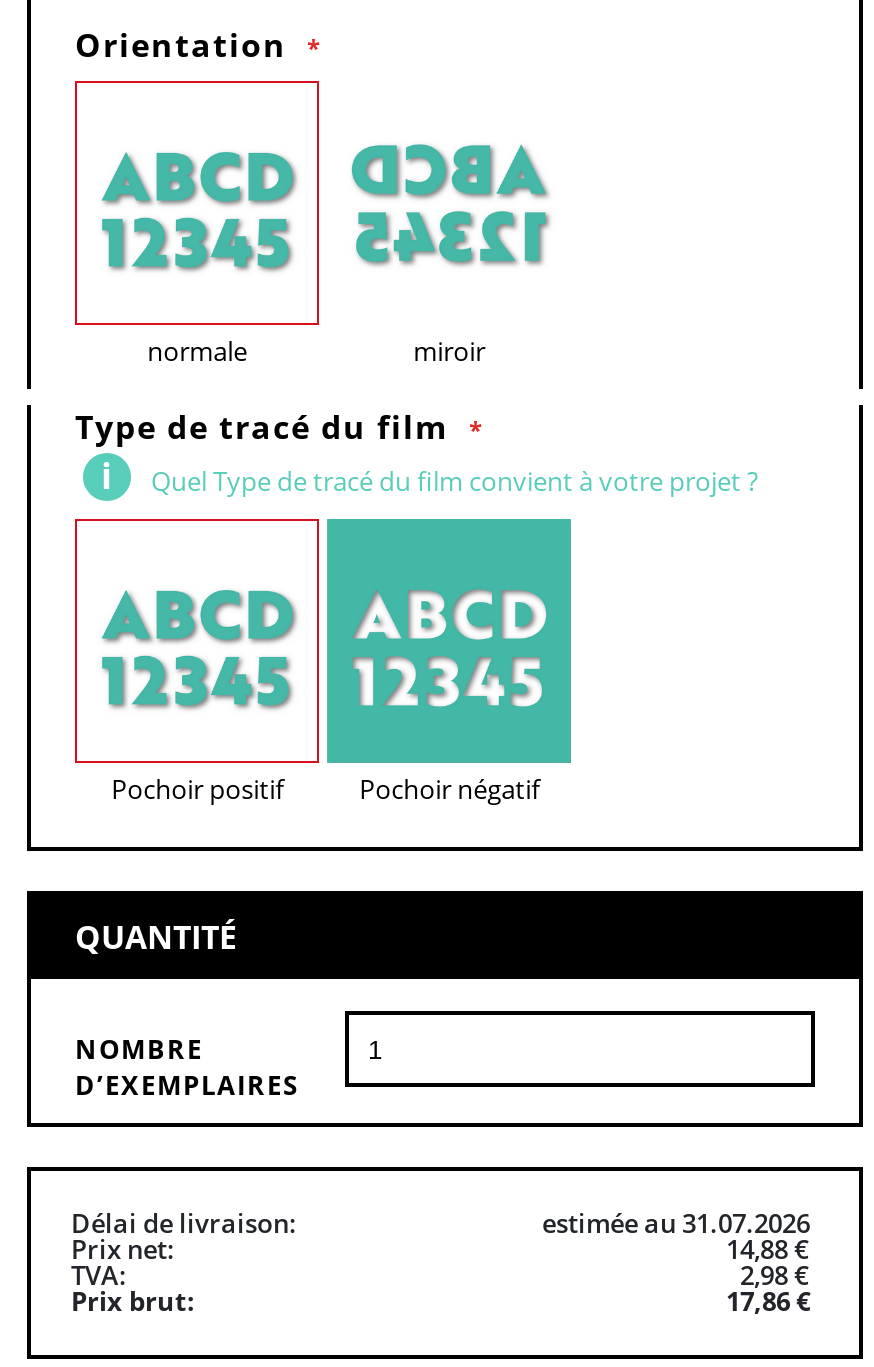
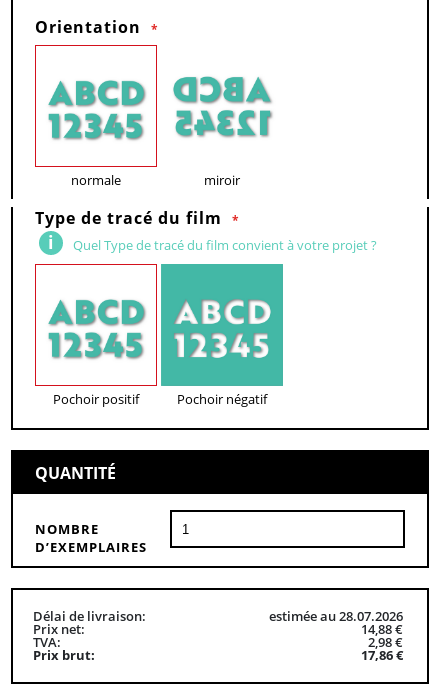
- estimée au 31.07.2026
+ estimée au 28.07.2026
